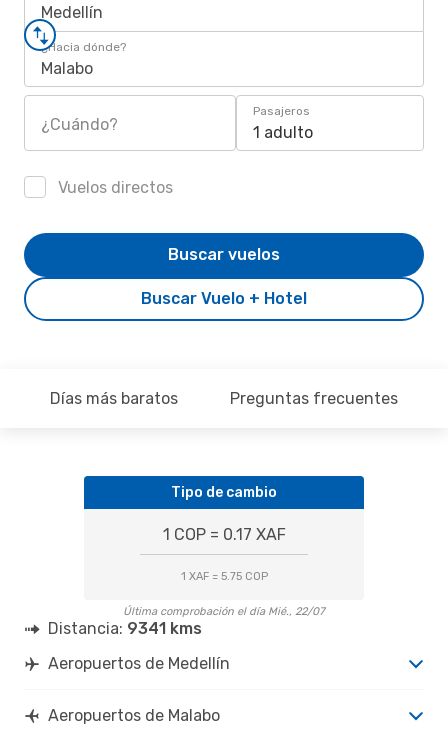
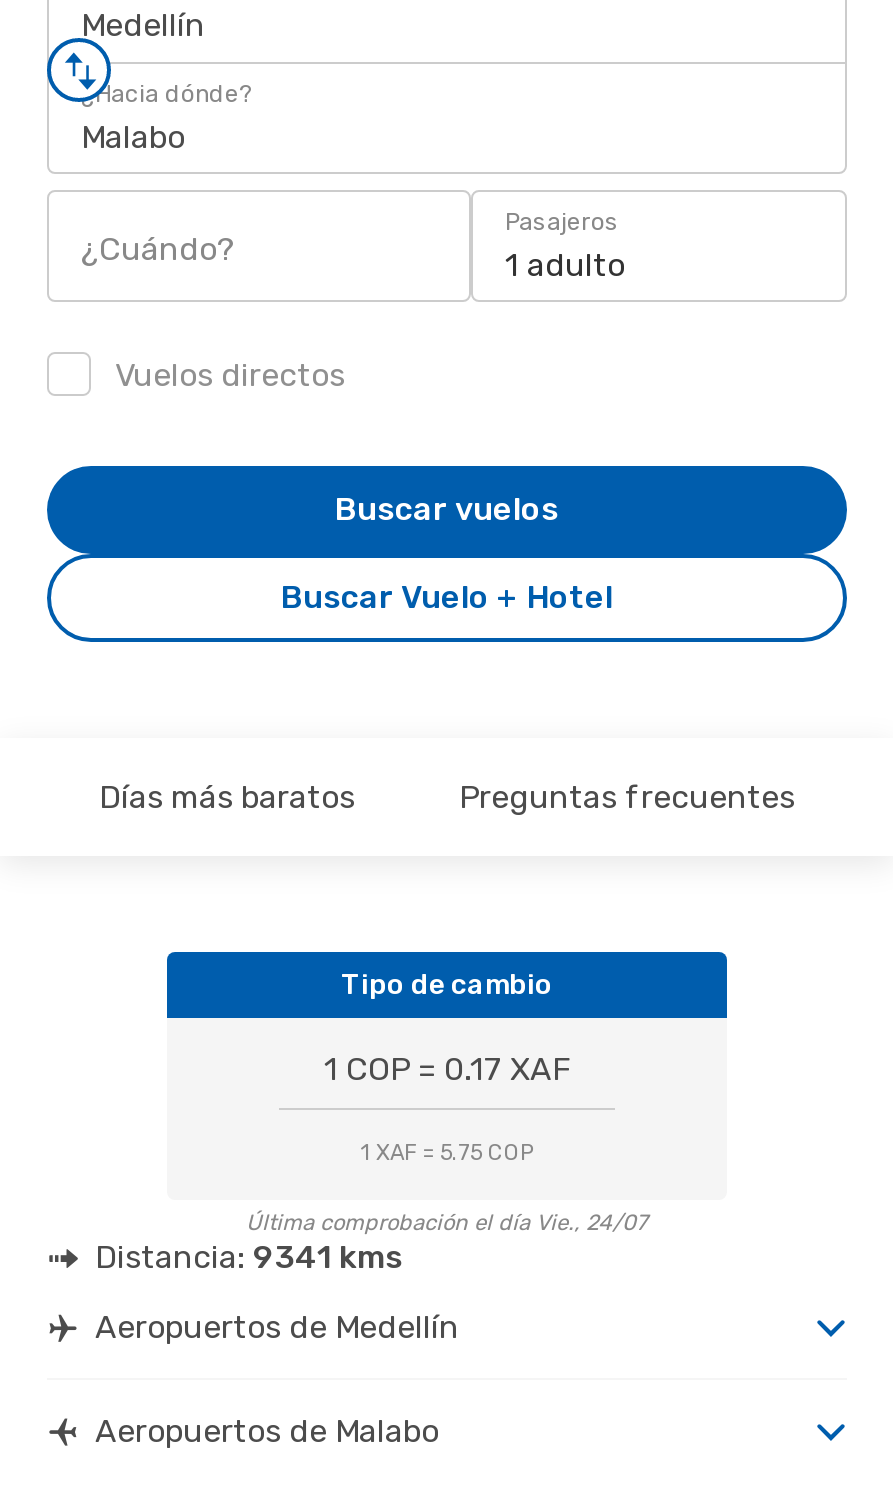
- Última comprobación el día Mié., 22/07
+ Última comprobación el día Vie., 24/07
